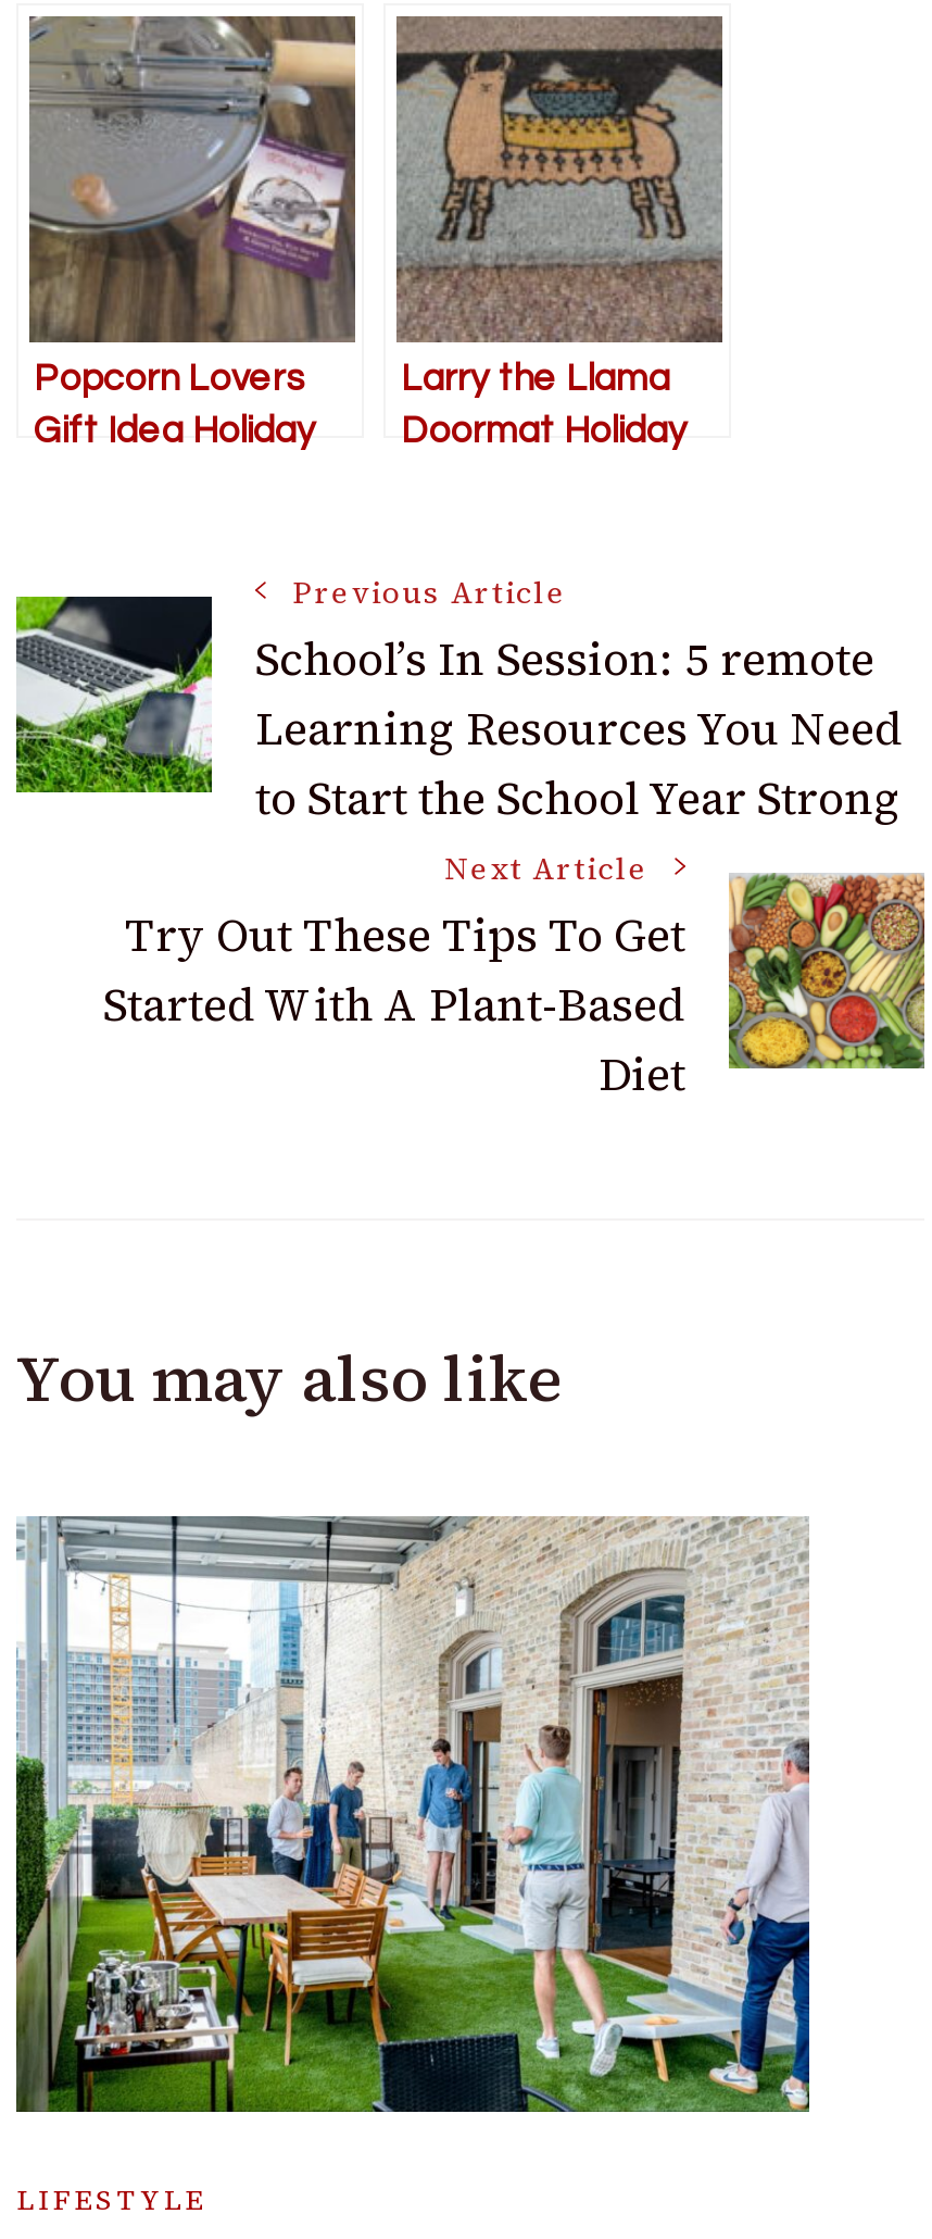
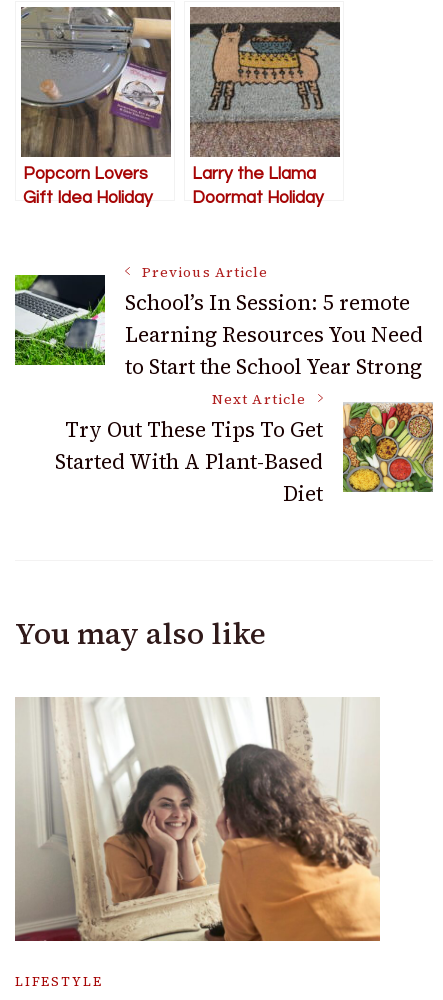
- [image]
+ [image]
